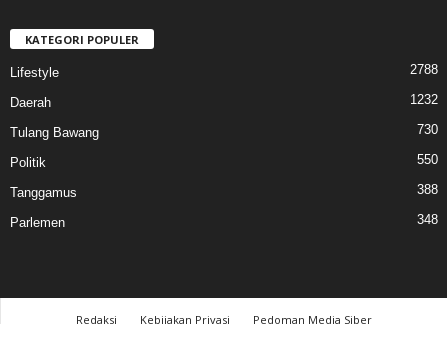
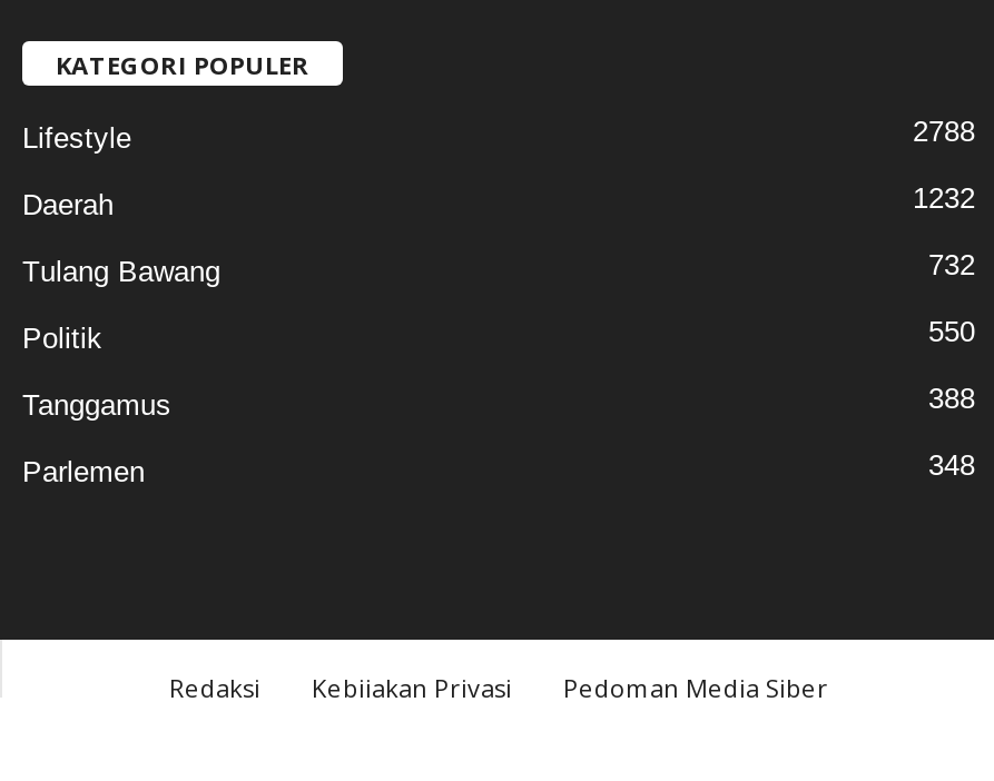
- 730
+ 732
